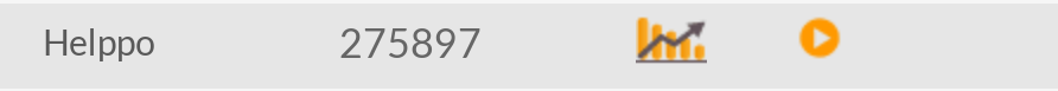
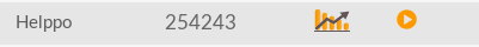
- 275897
+ 254243
